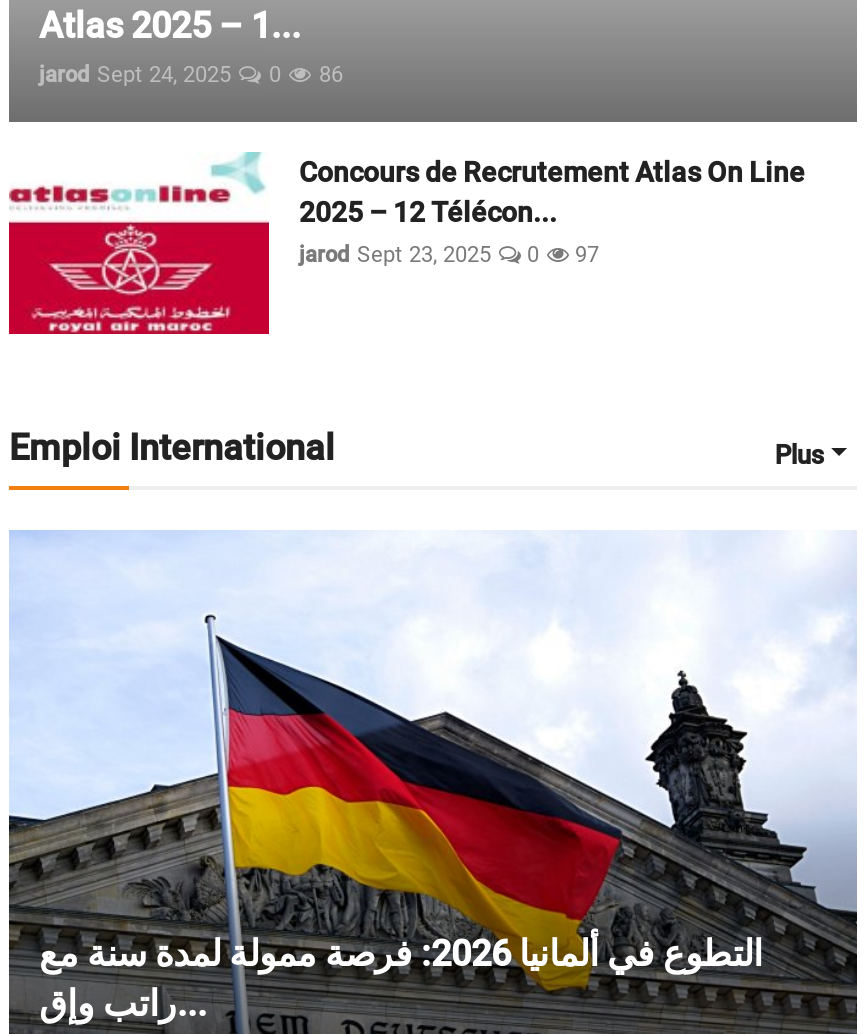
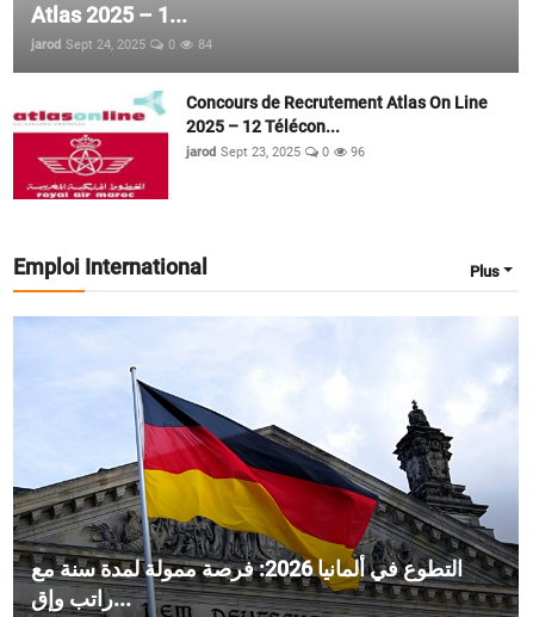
- jarod Sept 24, 2025 0 86
+ jarod Sept 24, 2025 0 84

- jarod Sept 23, 2025 0 97
+ jarod Sept 23, 2025 0 96
